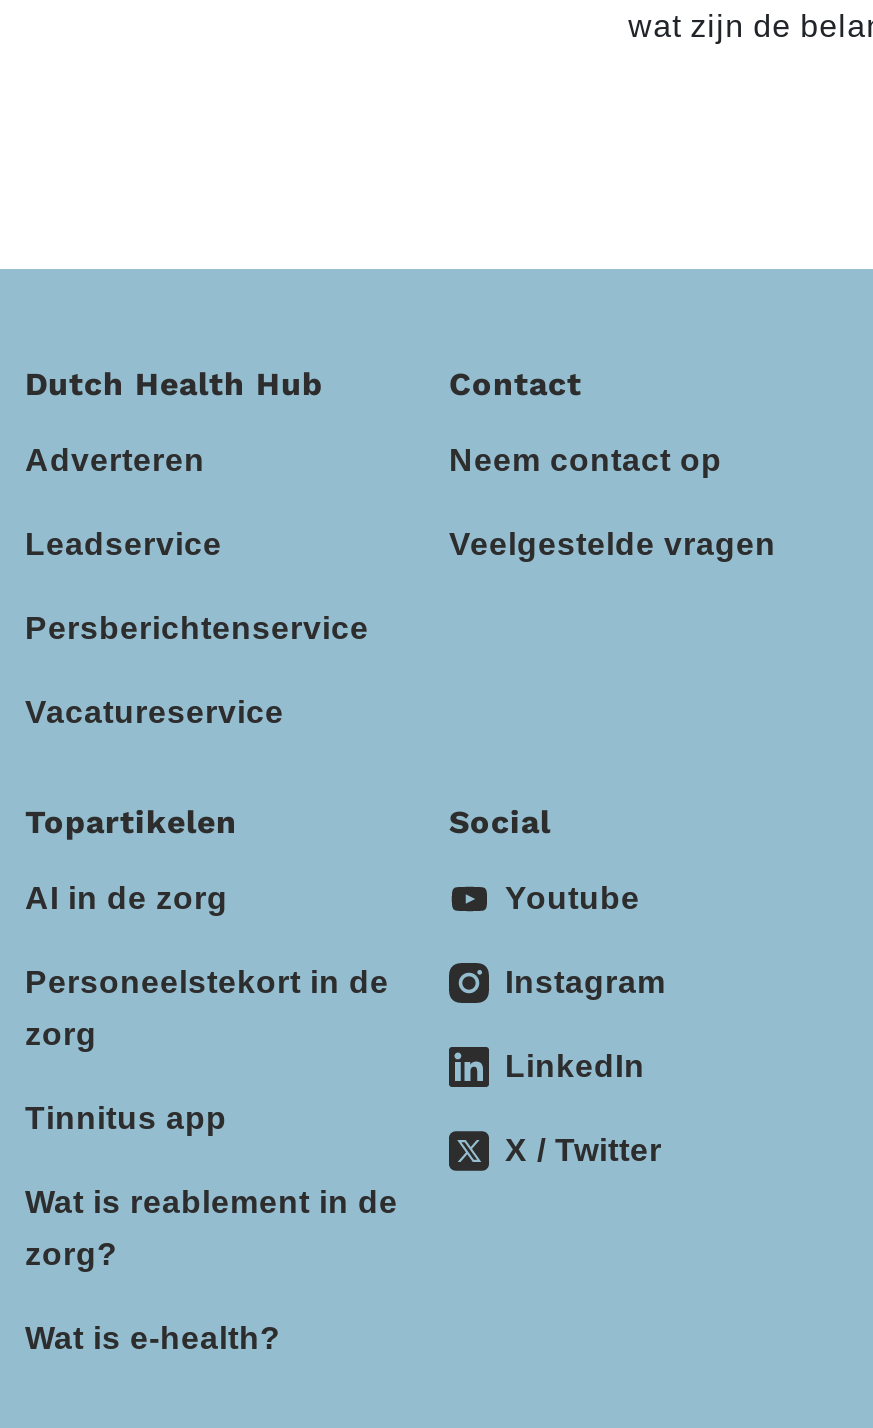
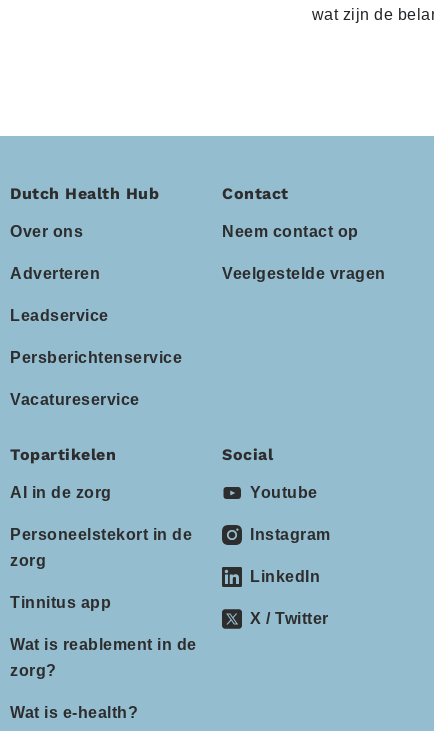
+ Over ons
